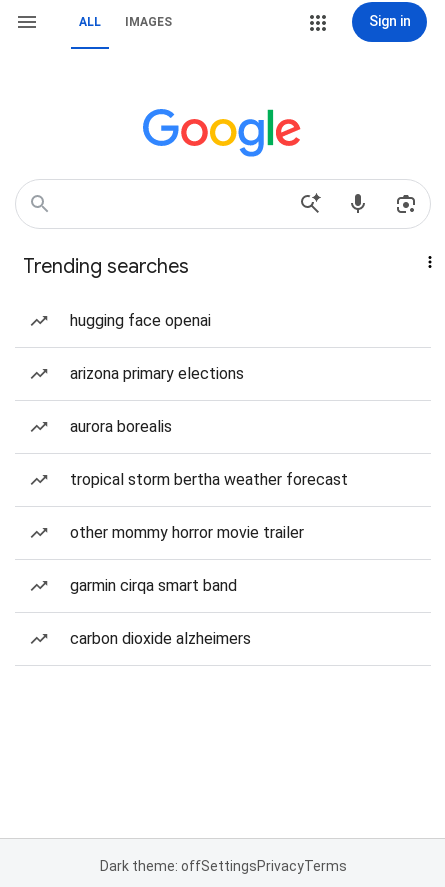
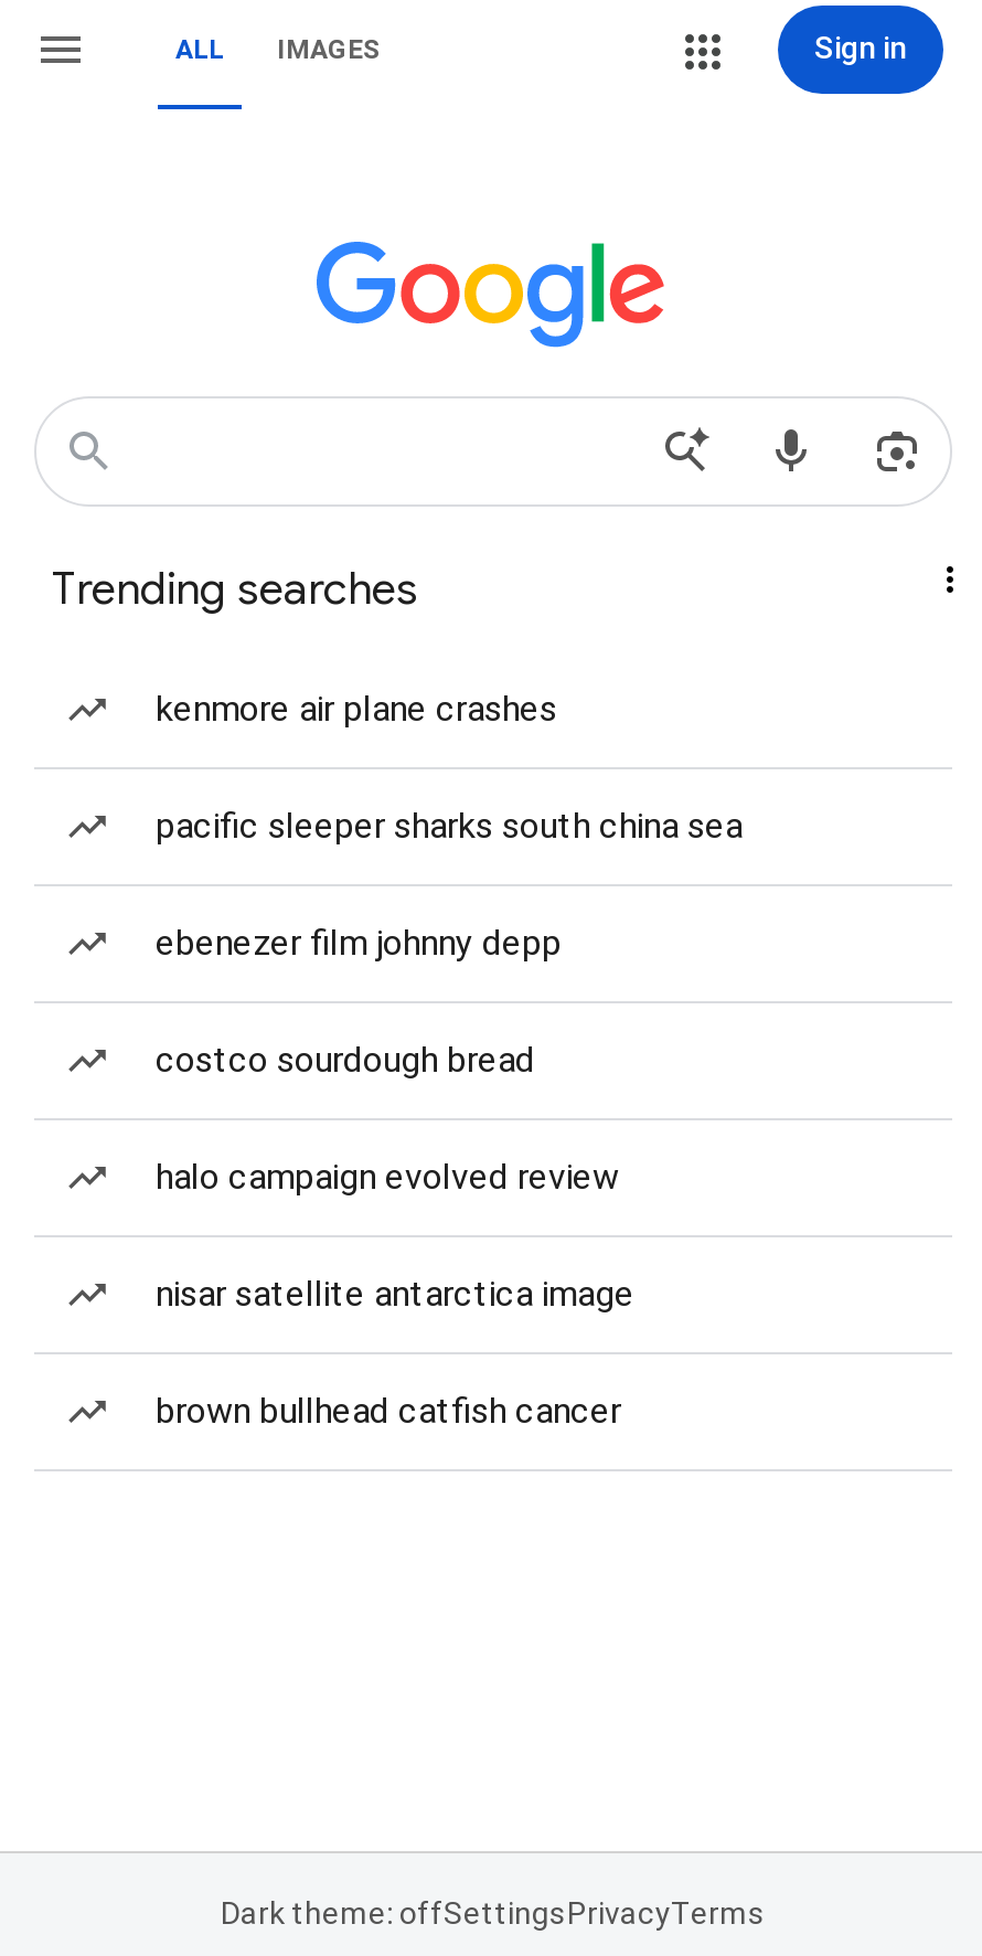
- hugging face openai
+ kenmore air plane crashes

- arizona primary elections
+ pacific sleeper sharks south china sea

- aurora borealis
+ ebenezer film johnny depp

- tropical storm bertha weather forecast
+ costco sourdough bread

- other mommy horror movie trailer
+ halo campaign evolved review

- garmin cirqa smart band
+ nisar satellite antarctica image

- carbon dioxide alzheimers
+ brown bullhead catfish cancer
